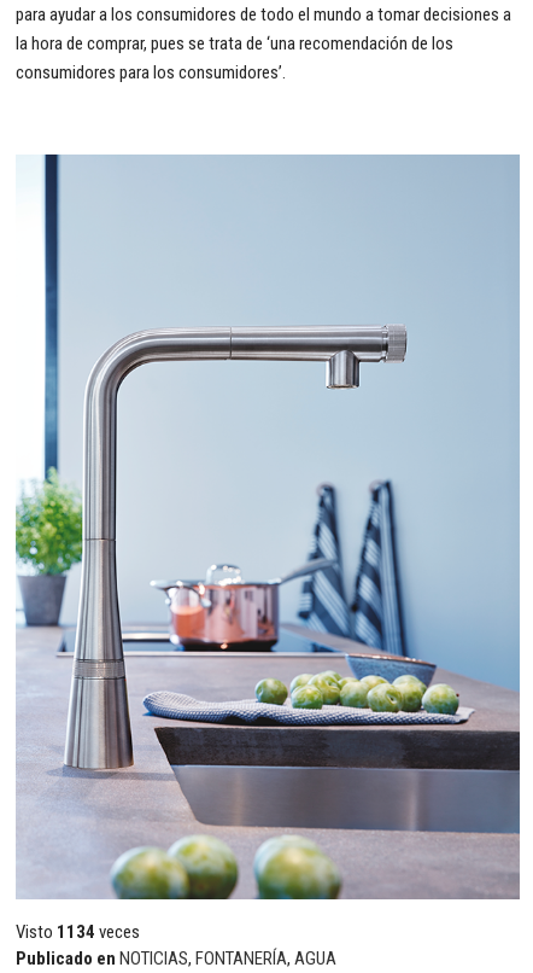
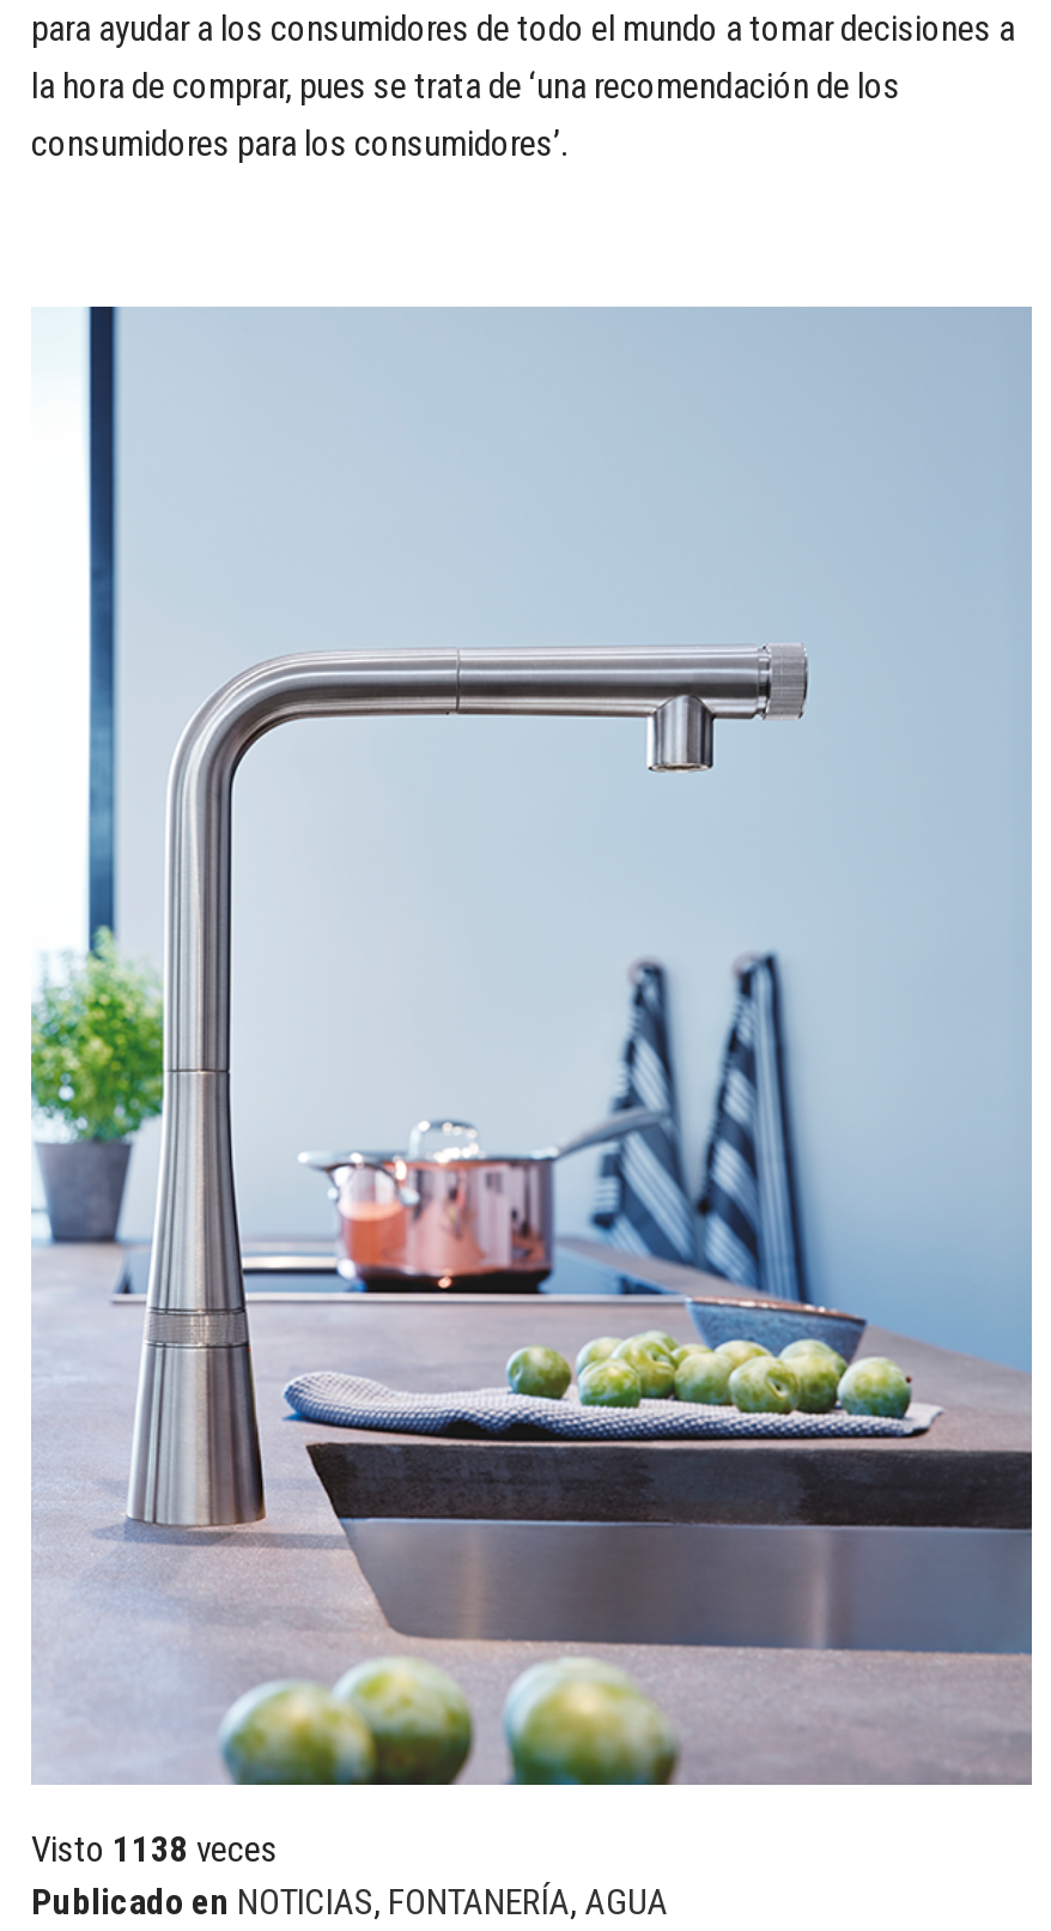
- Visto 1134 veces
+ Visto 1138 veces
